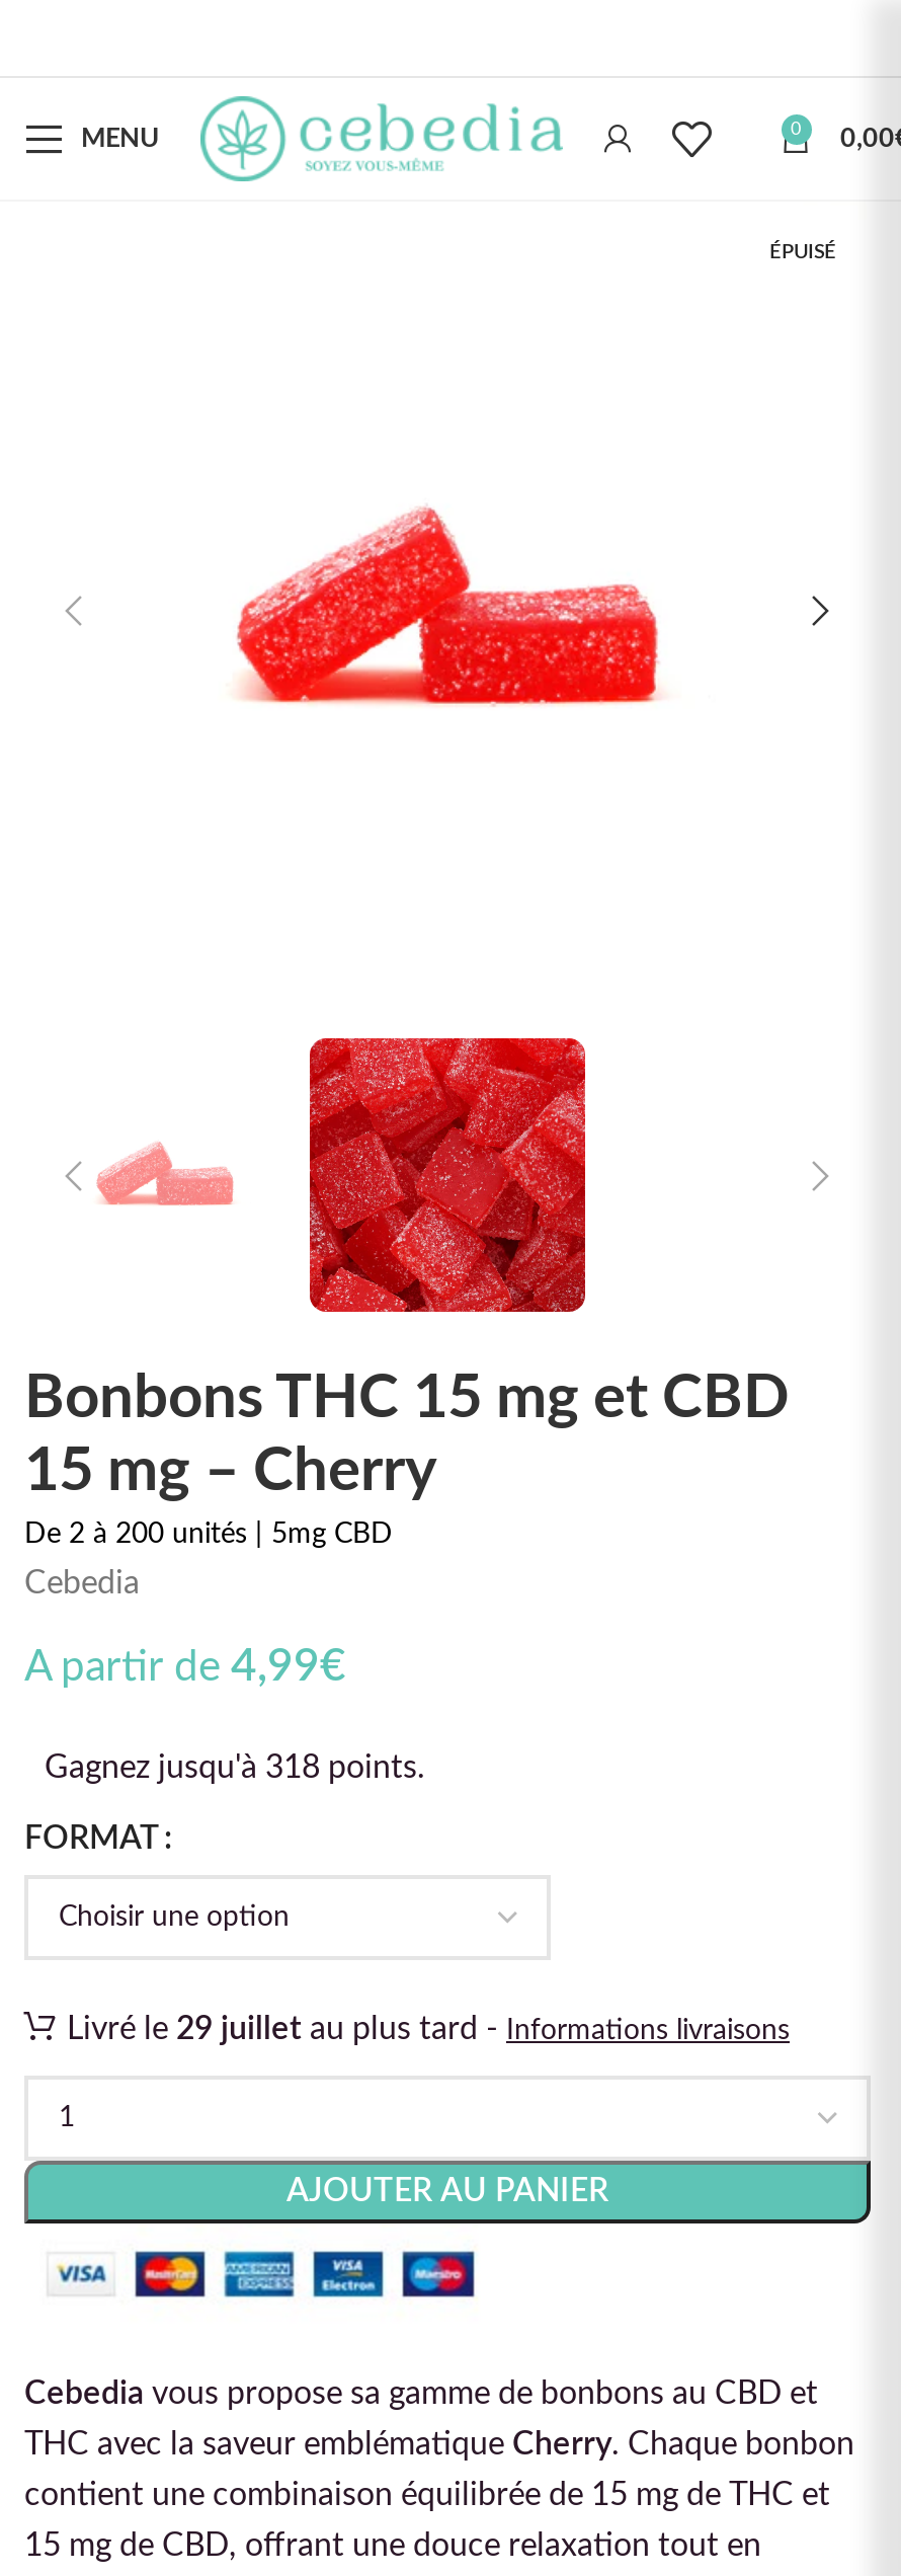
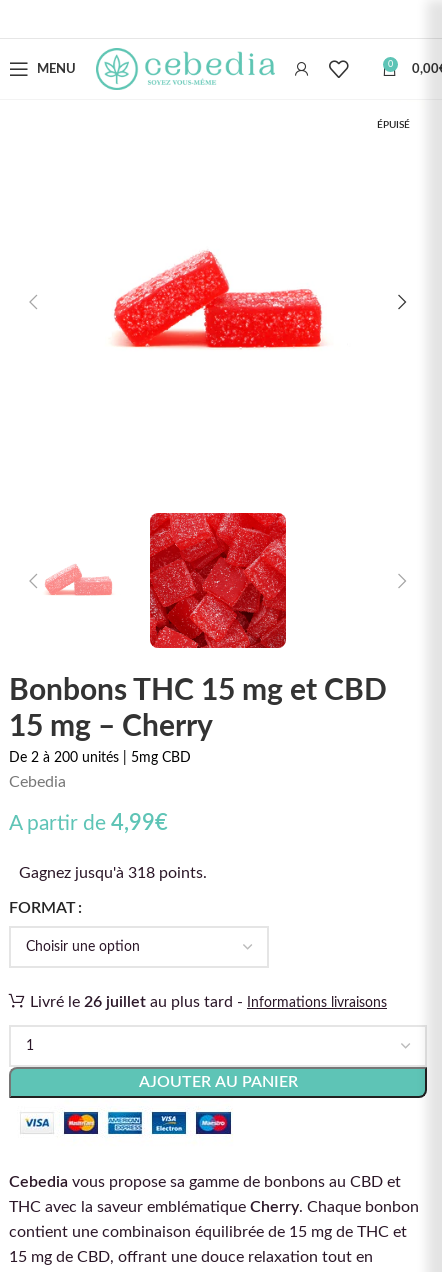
- Livré le 29 juillet au plus tard - Informations livraisons
+ Livré le 26 juillet au plus tard - Informations livraisons
